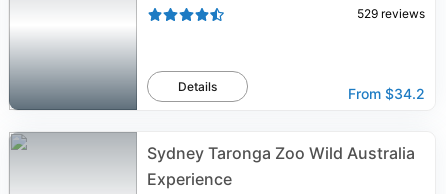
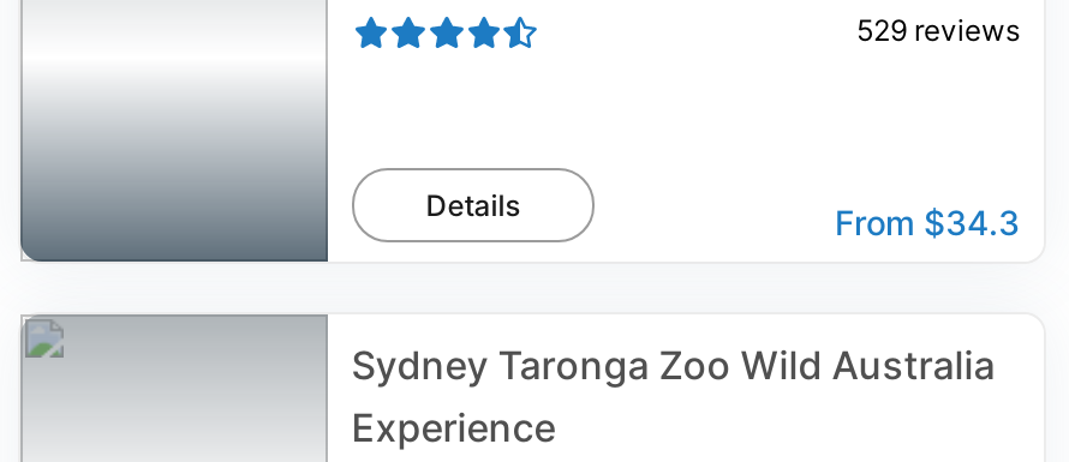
- From $34.2
+ From $34.3
